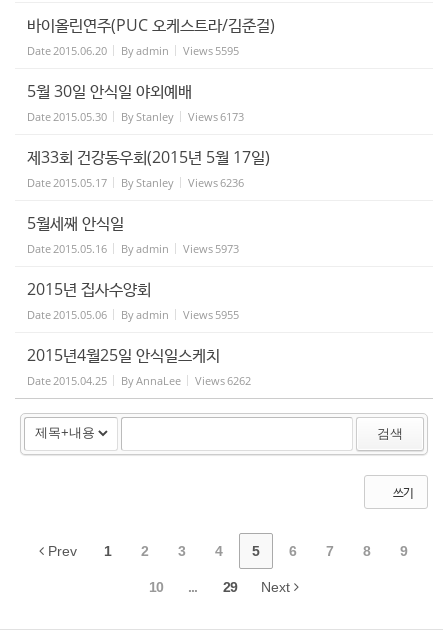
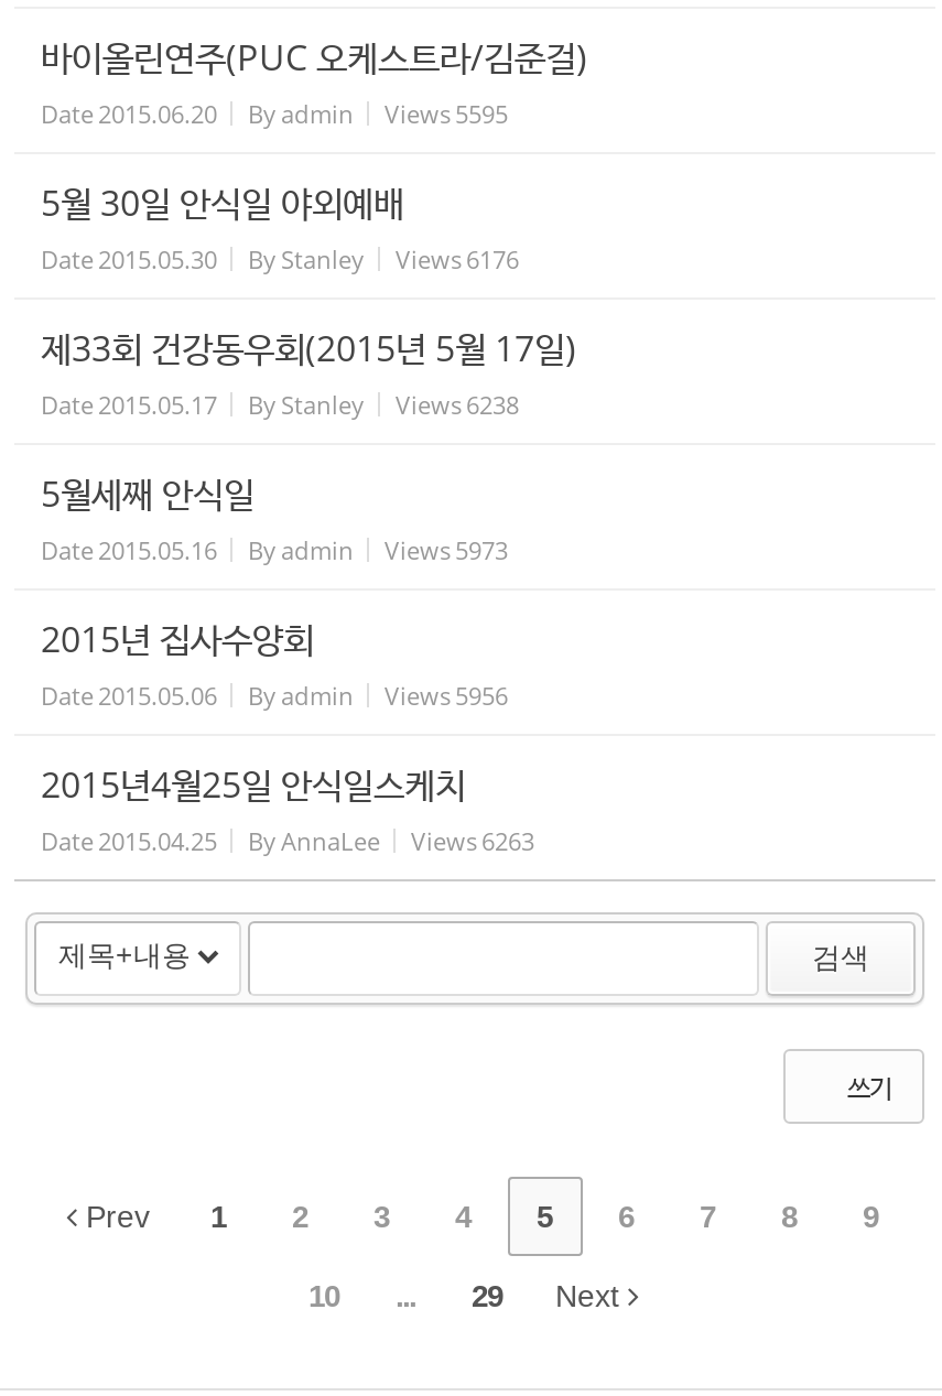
- Date 2015.05.30 By Stanley Views 6173
+ Date 2015.05.30 By Stanley Views 6176

- Date 2015.05.17 By Stanley Views 6236
+ Date 2015.05.17 By Stanley Views 6238

- Date 2015.05.06 By admin Views 5955
+ Date 2015.05.06 By admin Views 5956

- Date 2015.04.25 By AnnaLee Views 6262
+ Date 2015.04.25 By AnnaLee Views 6263
